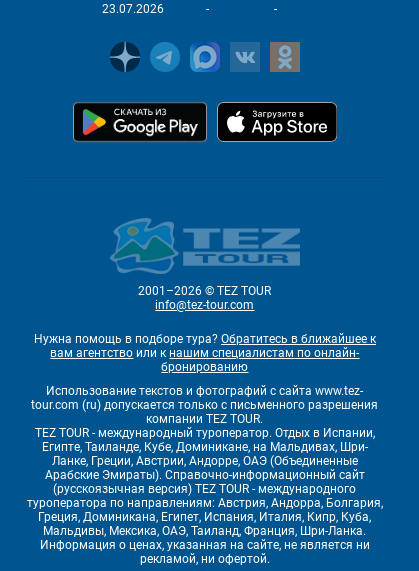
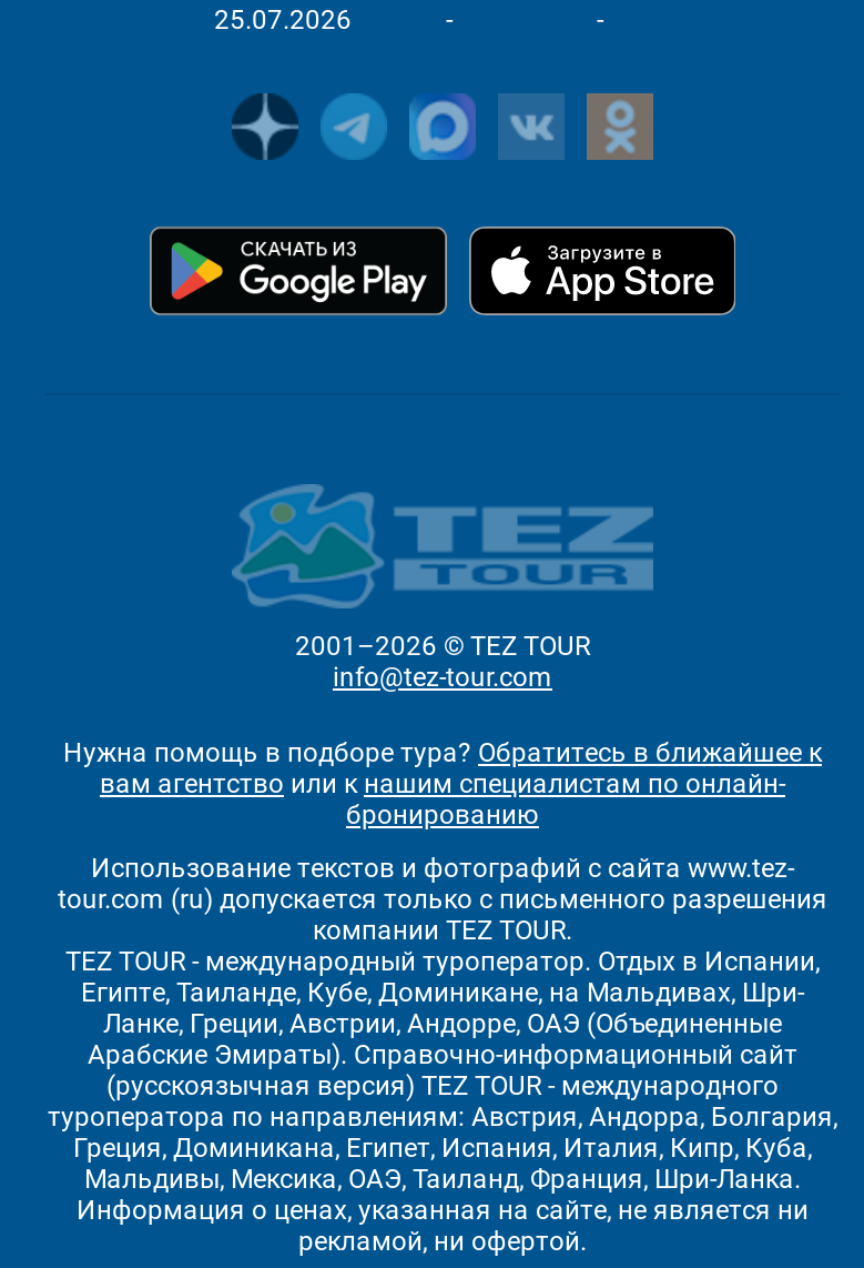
- 23.07.2026
+ 25.07.2026
